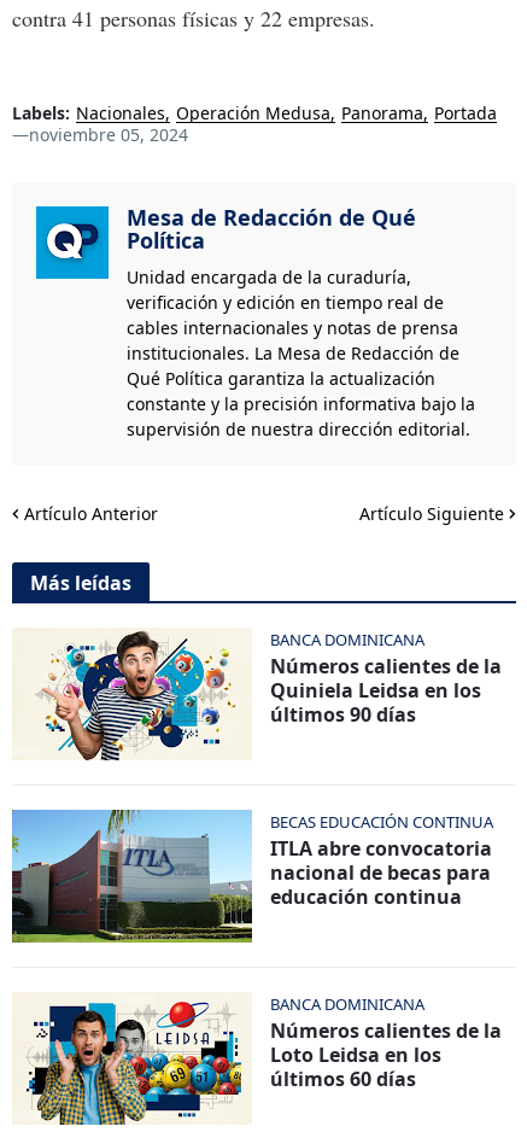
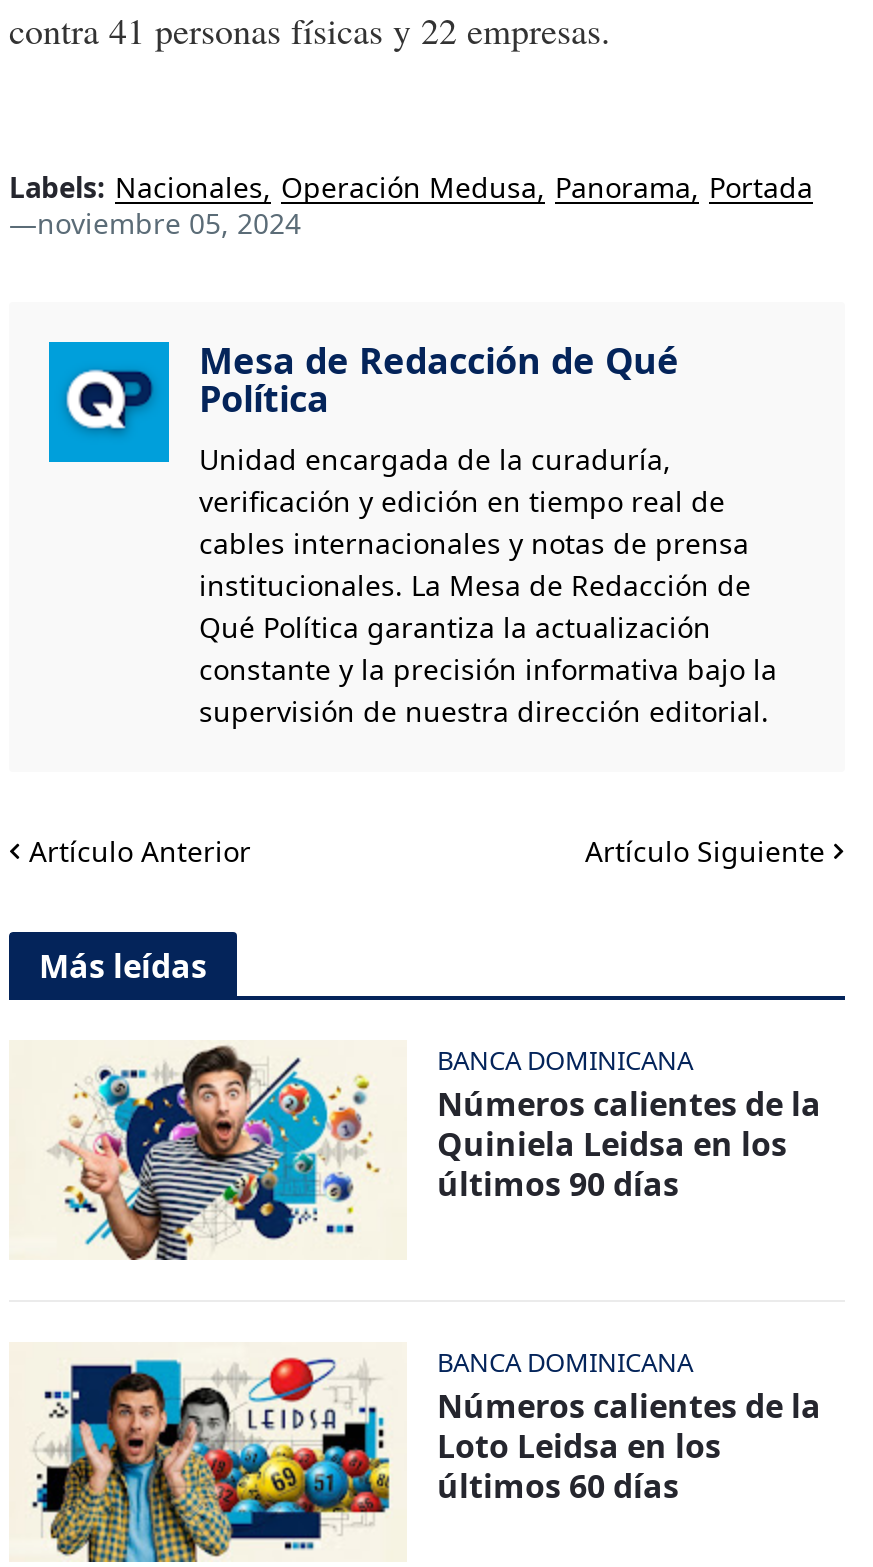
- [image]
- BECAS EDUCACIÓN CONTINUA
- ITLA abre convocatoria
- nacional de becas para
- educación continua
